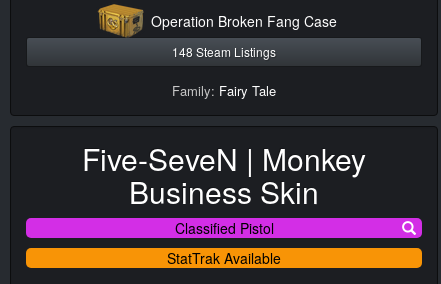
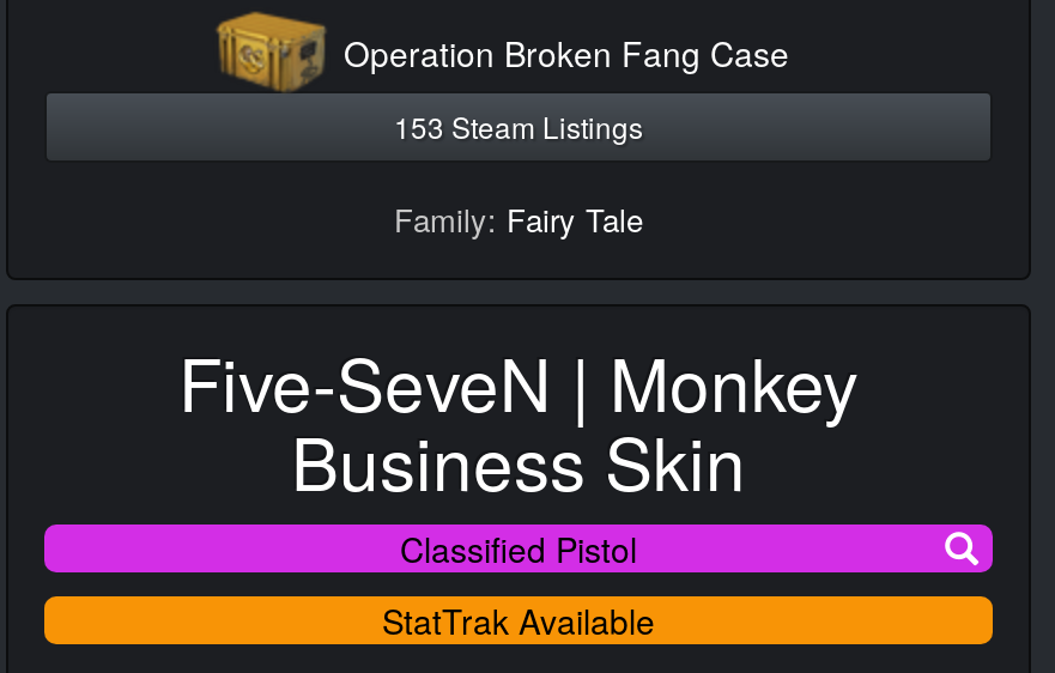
- 148 Steam Listings
+ 153 Steam Listings
